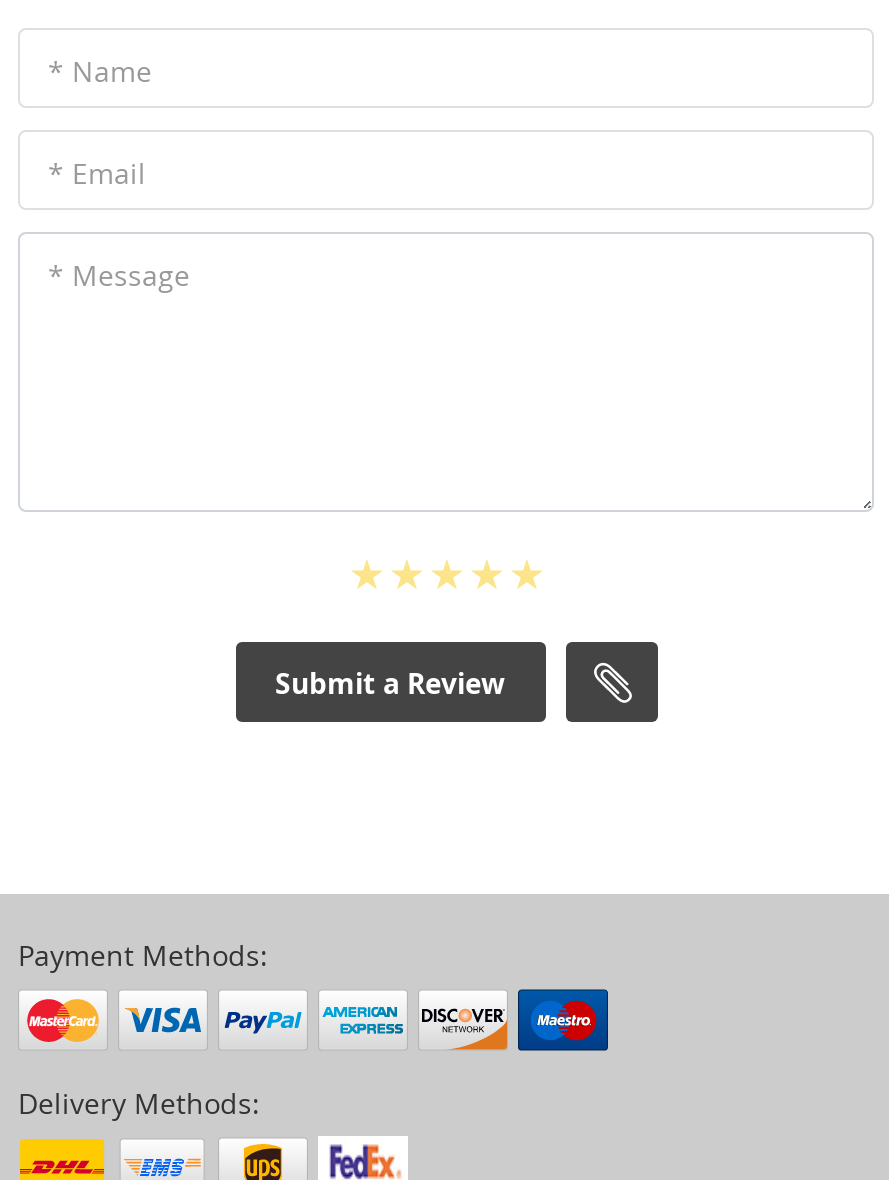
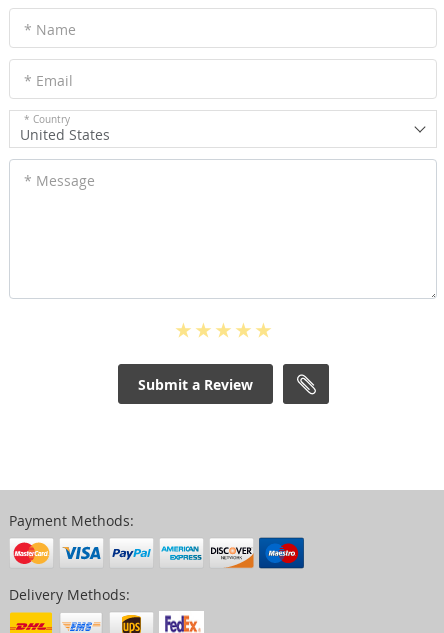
+ * Country
+ United States
